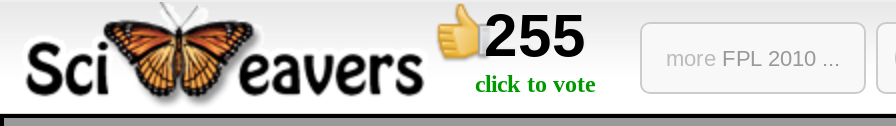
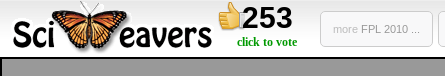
- 255
+ 253
